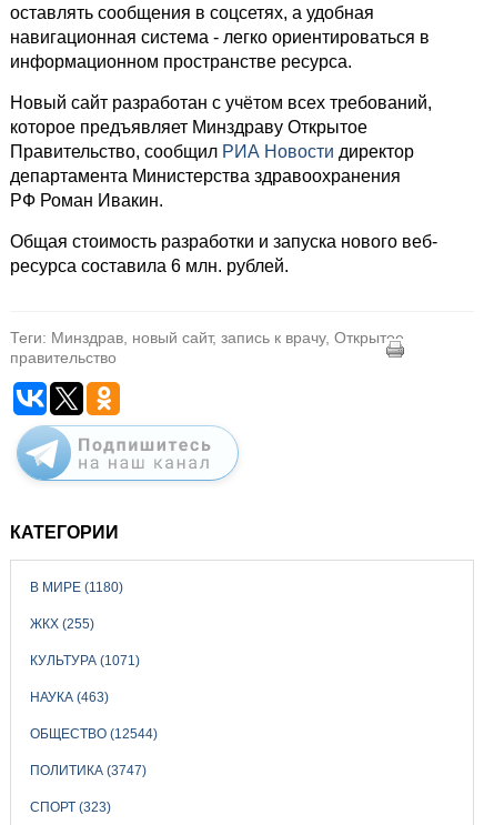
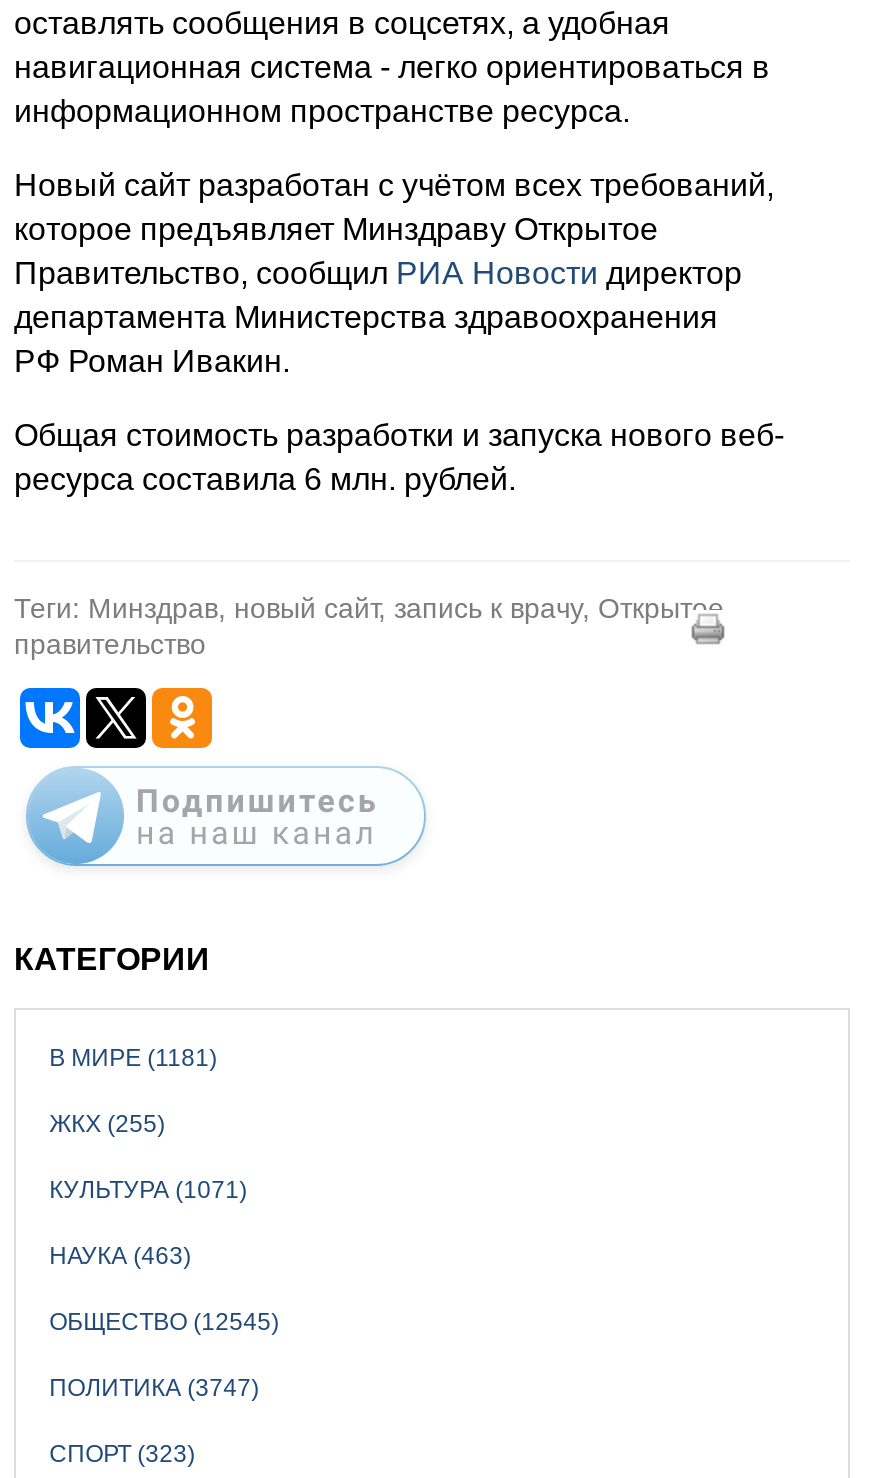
- В МИРЕ (1180)
+ В МИРЕ (1181)

- ОБЩЕСТВО (12544)
+ ОБЩЕСТВО (12545)
